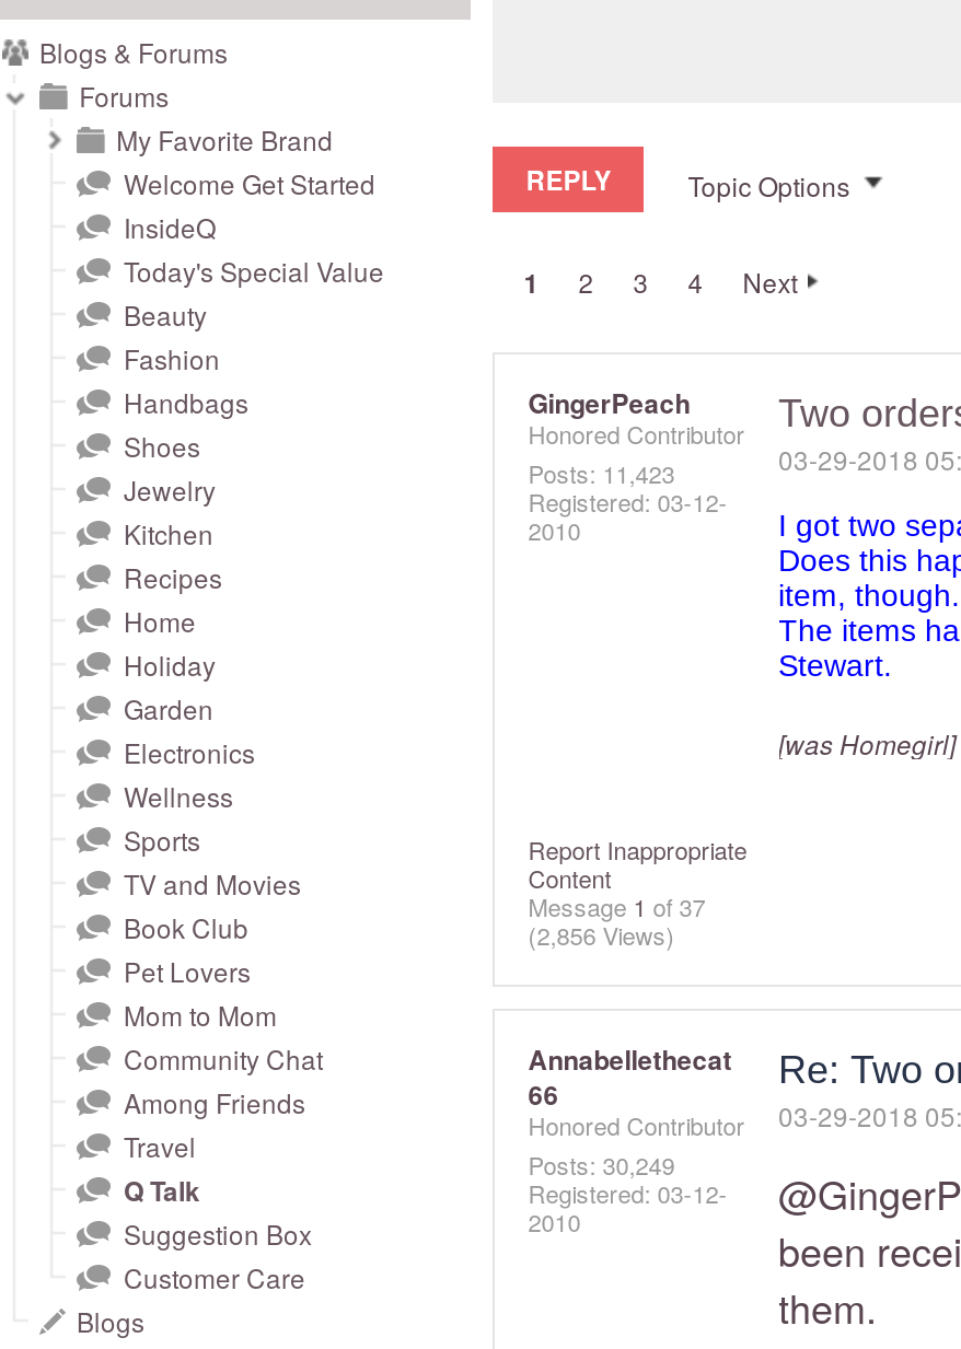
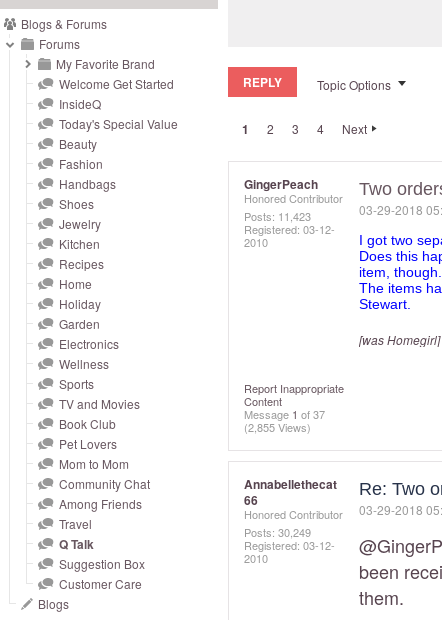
- (2,856 Views)
+ (2,855 Views)
